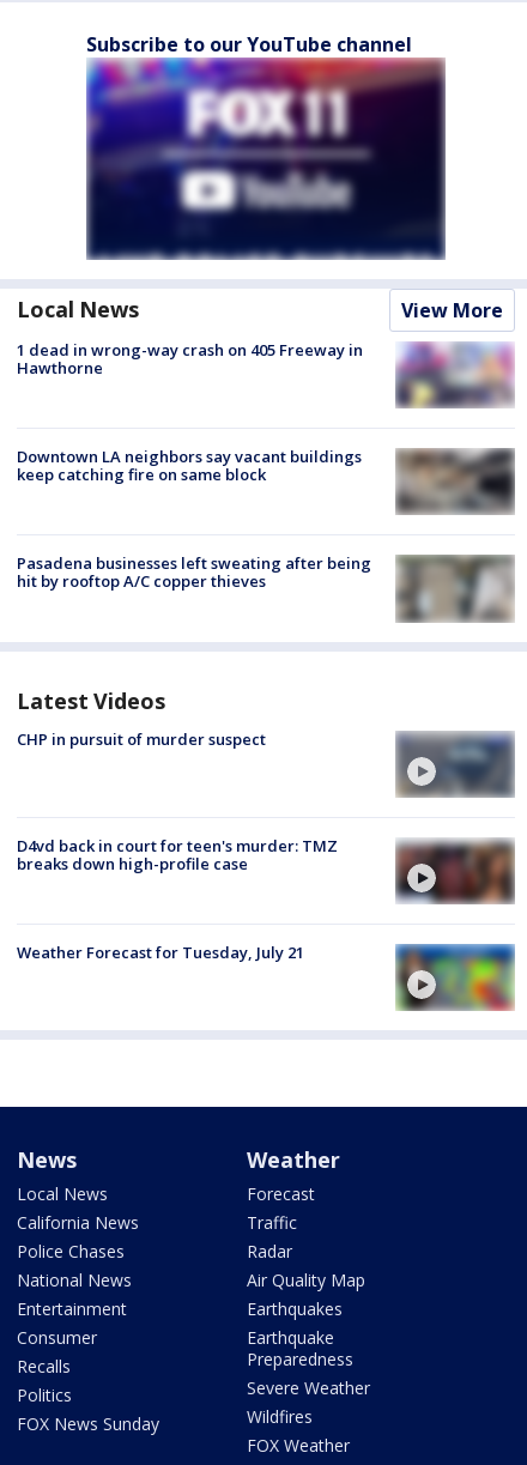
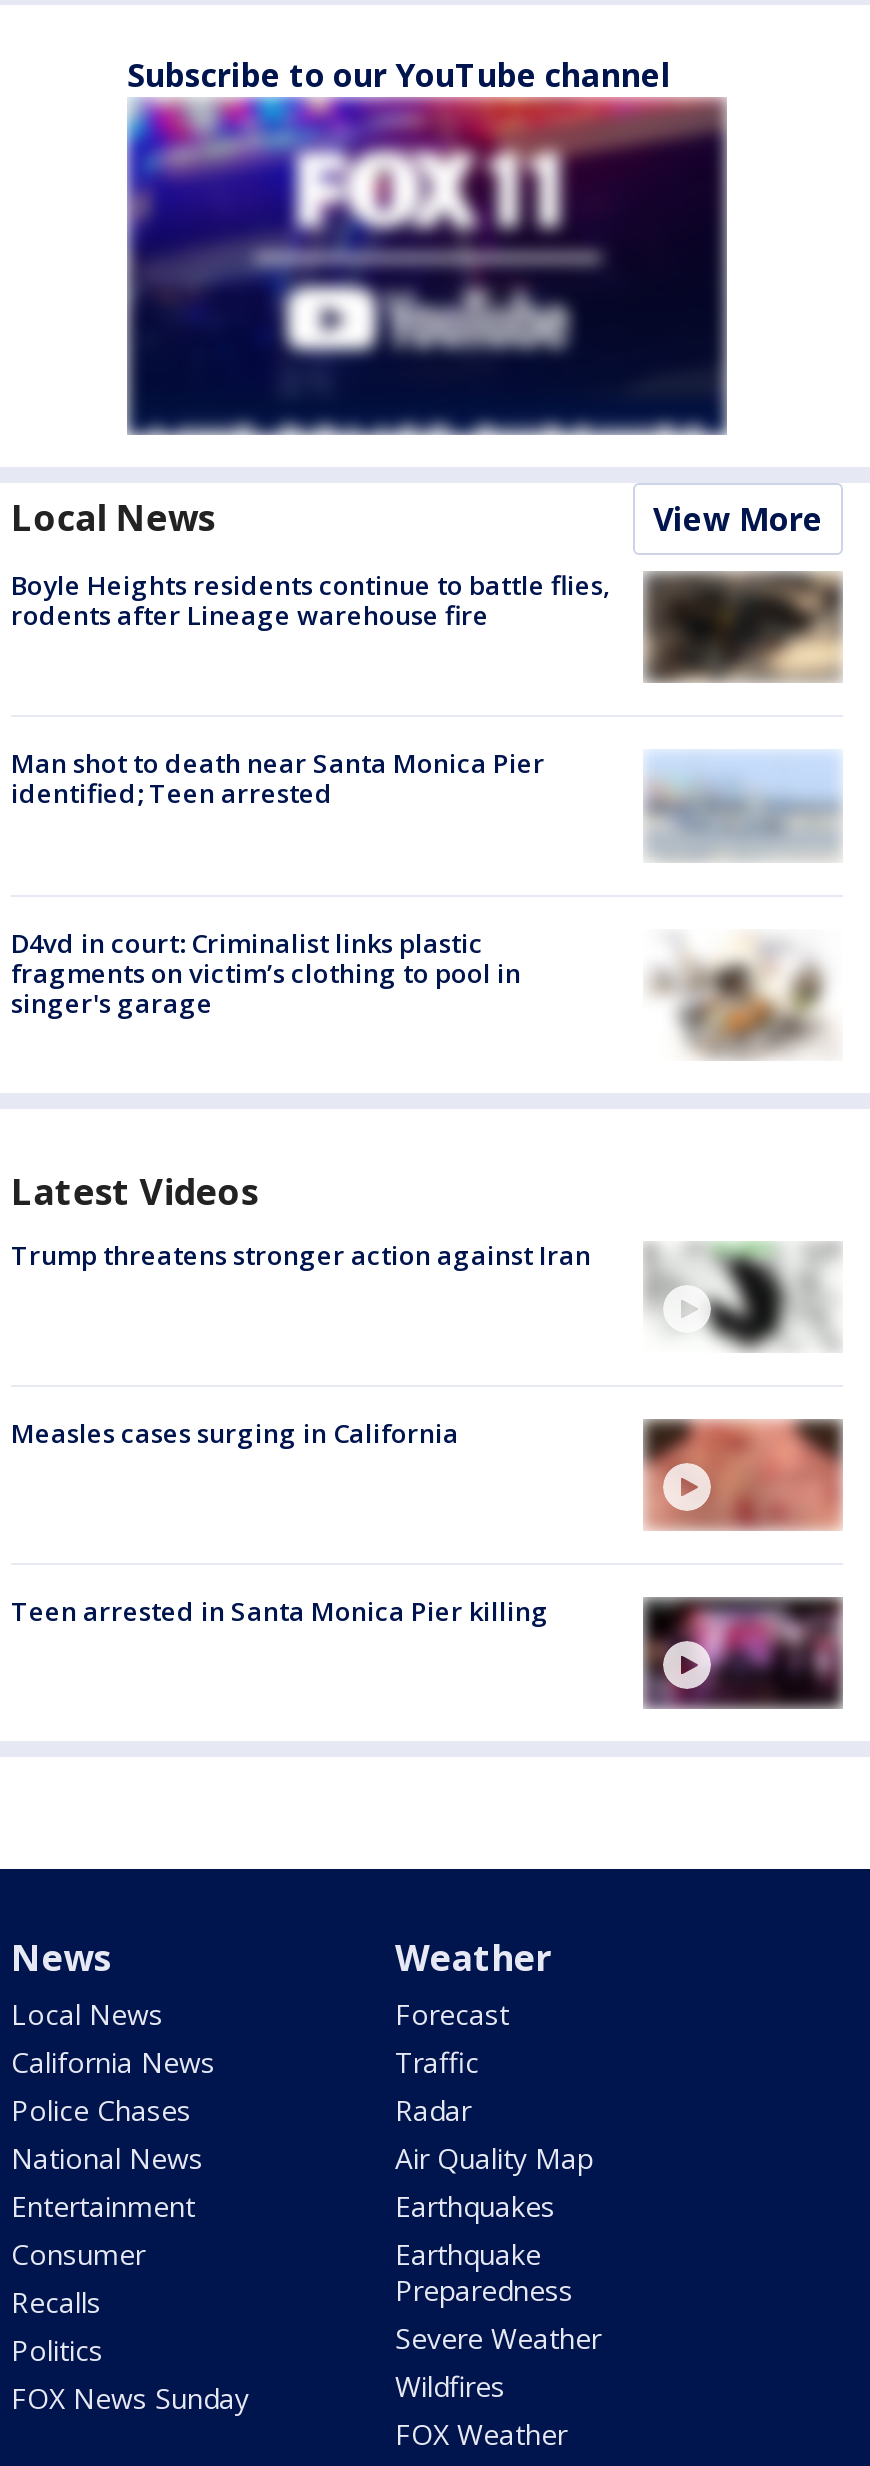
- [image]
- 1 dead in wrong-way crash on 405 Freeway in
- Hawthorne
+ [image]
+ Boyle Heights residents continue to battle flies,
+ rodents after Lineage warehouse fire

- Downtown LA neighbors say vacant buildings
- keep catching fire on same block
+ Man shot to death near Santa Monica Pier
+ identified; Teen arrested

- [image]
+ [image]

- Pasadena businesses left sweating after being
- hit by rooftop A/C copper thieves
+ D4vd in court: Criminalist links plastic
+ fragments on victim’s clothing to pool in
+ singer's garage

- [image]
+ [image]

- CHP in pursuit of murder suspect
+ Trump threatens stronger action against Iran

- [image]
+ [image]

- D4vd back in court for teen's murder: TMZ
- breaks down high-profile case
+ Measles cases surging in California

- [image]
+ [image]

- Weather Forecast for Tuesday, July 21
+ Teen arrested in Santa Monica Pier killing

- [image]
+ [image]
